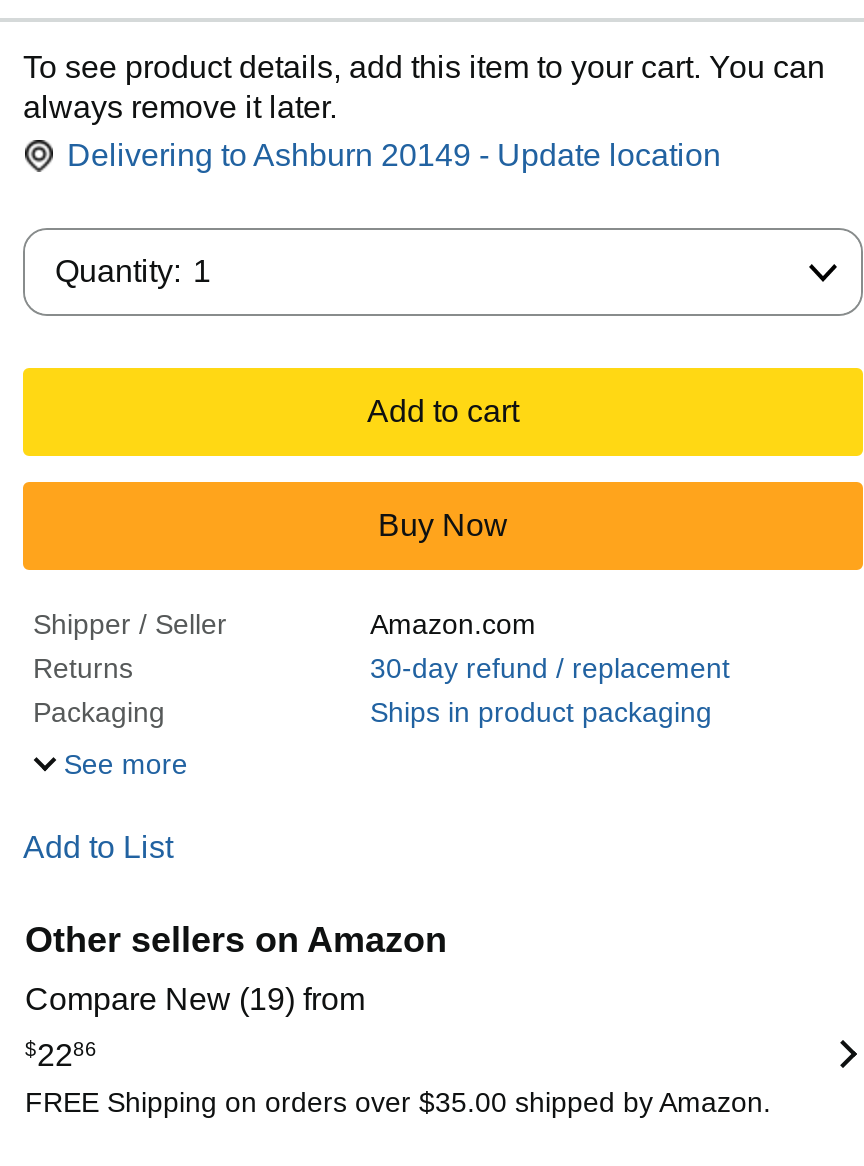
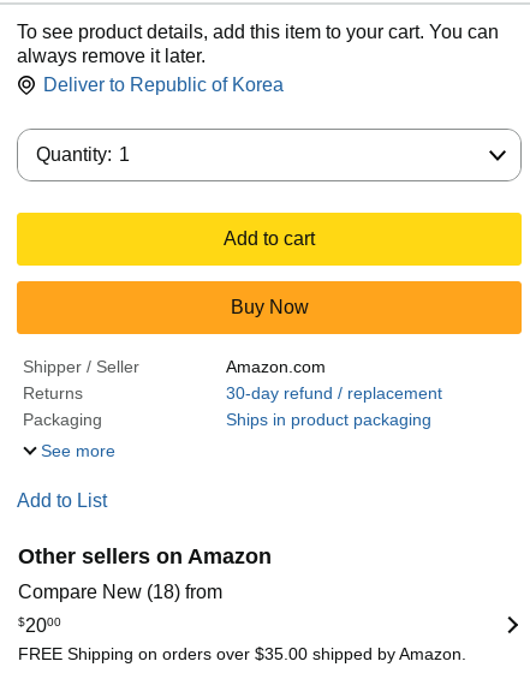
- Delivering to Ashburn 20149 - Update location
+ Deliver to Republic of Korea

- Compare New (19) from
+ Compare New (18) from

- $2286
+ $2000
